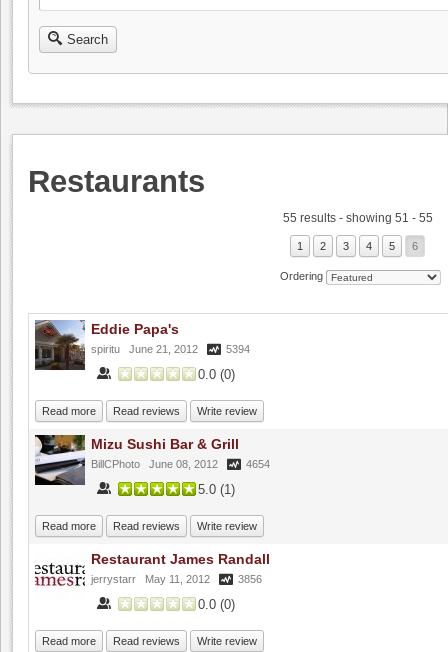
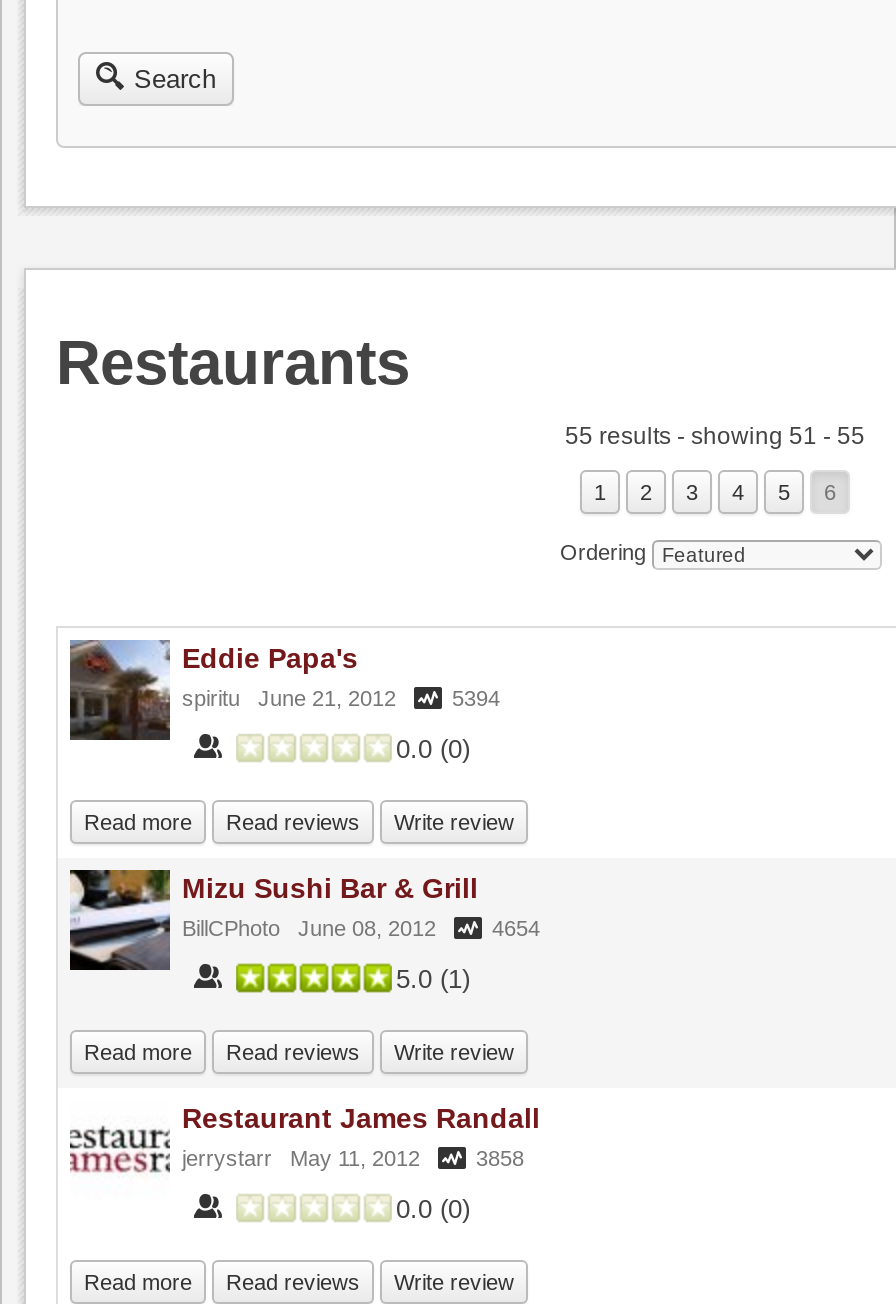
- jerrystarr May 11, 2012 3856
+ jerrystarr May 11, 2012 3858
